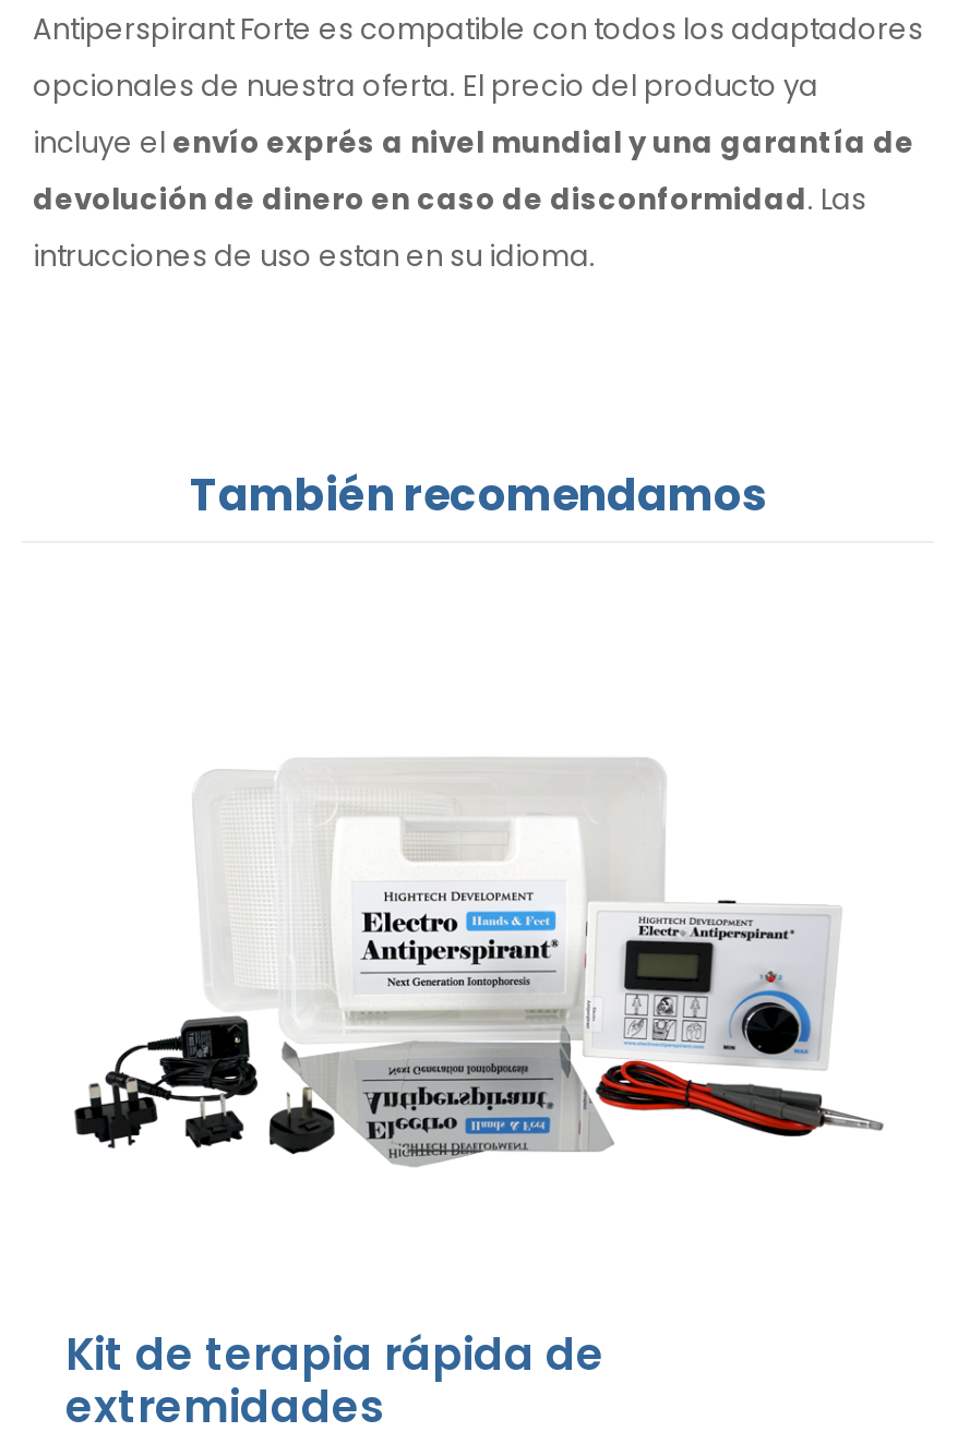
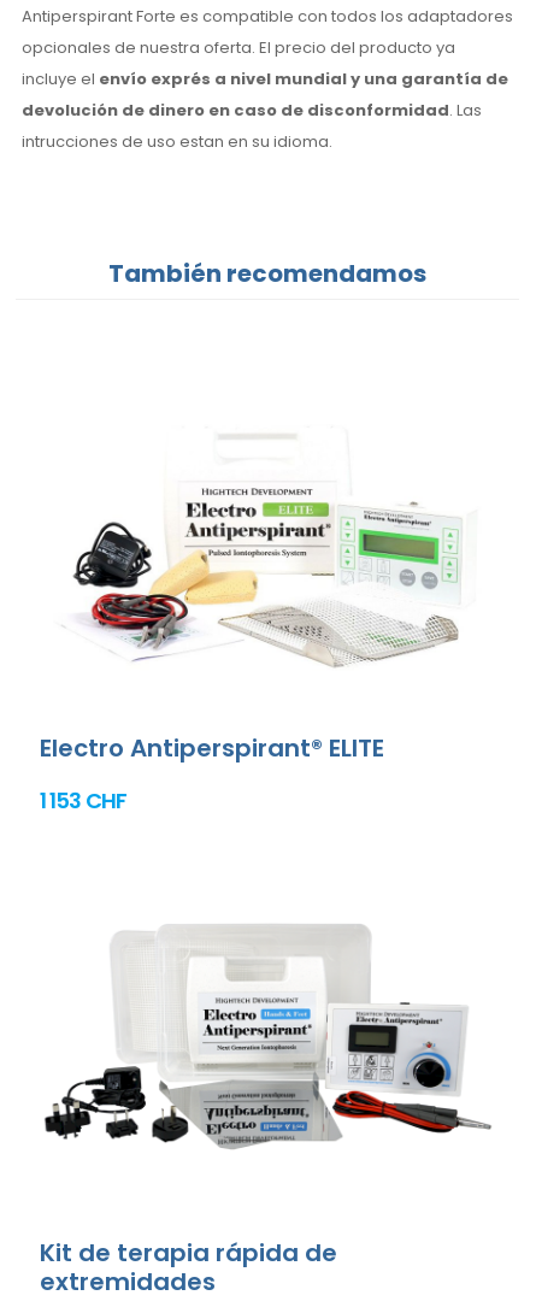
+ Electro Antiperspirant® ELITE
+ 1 153 CHF

+ [image]
